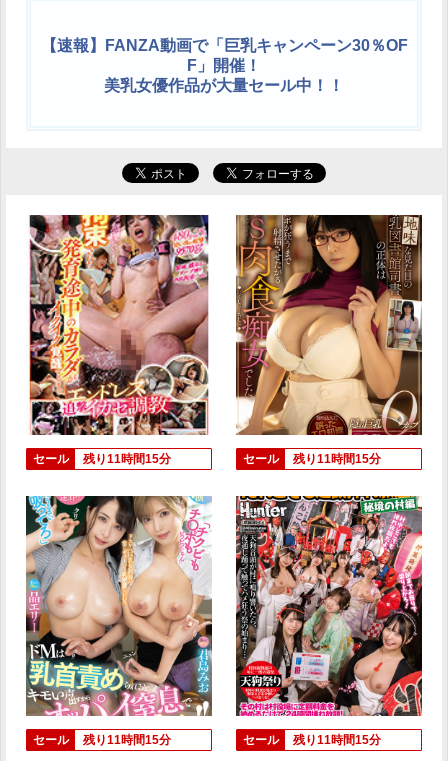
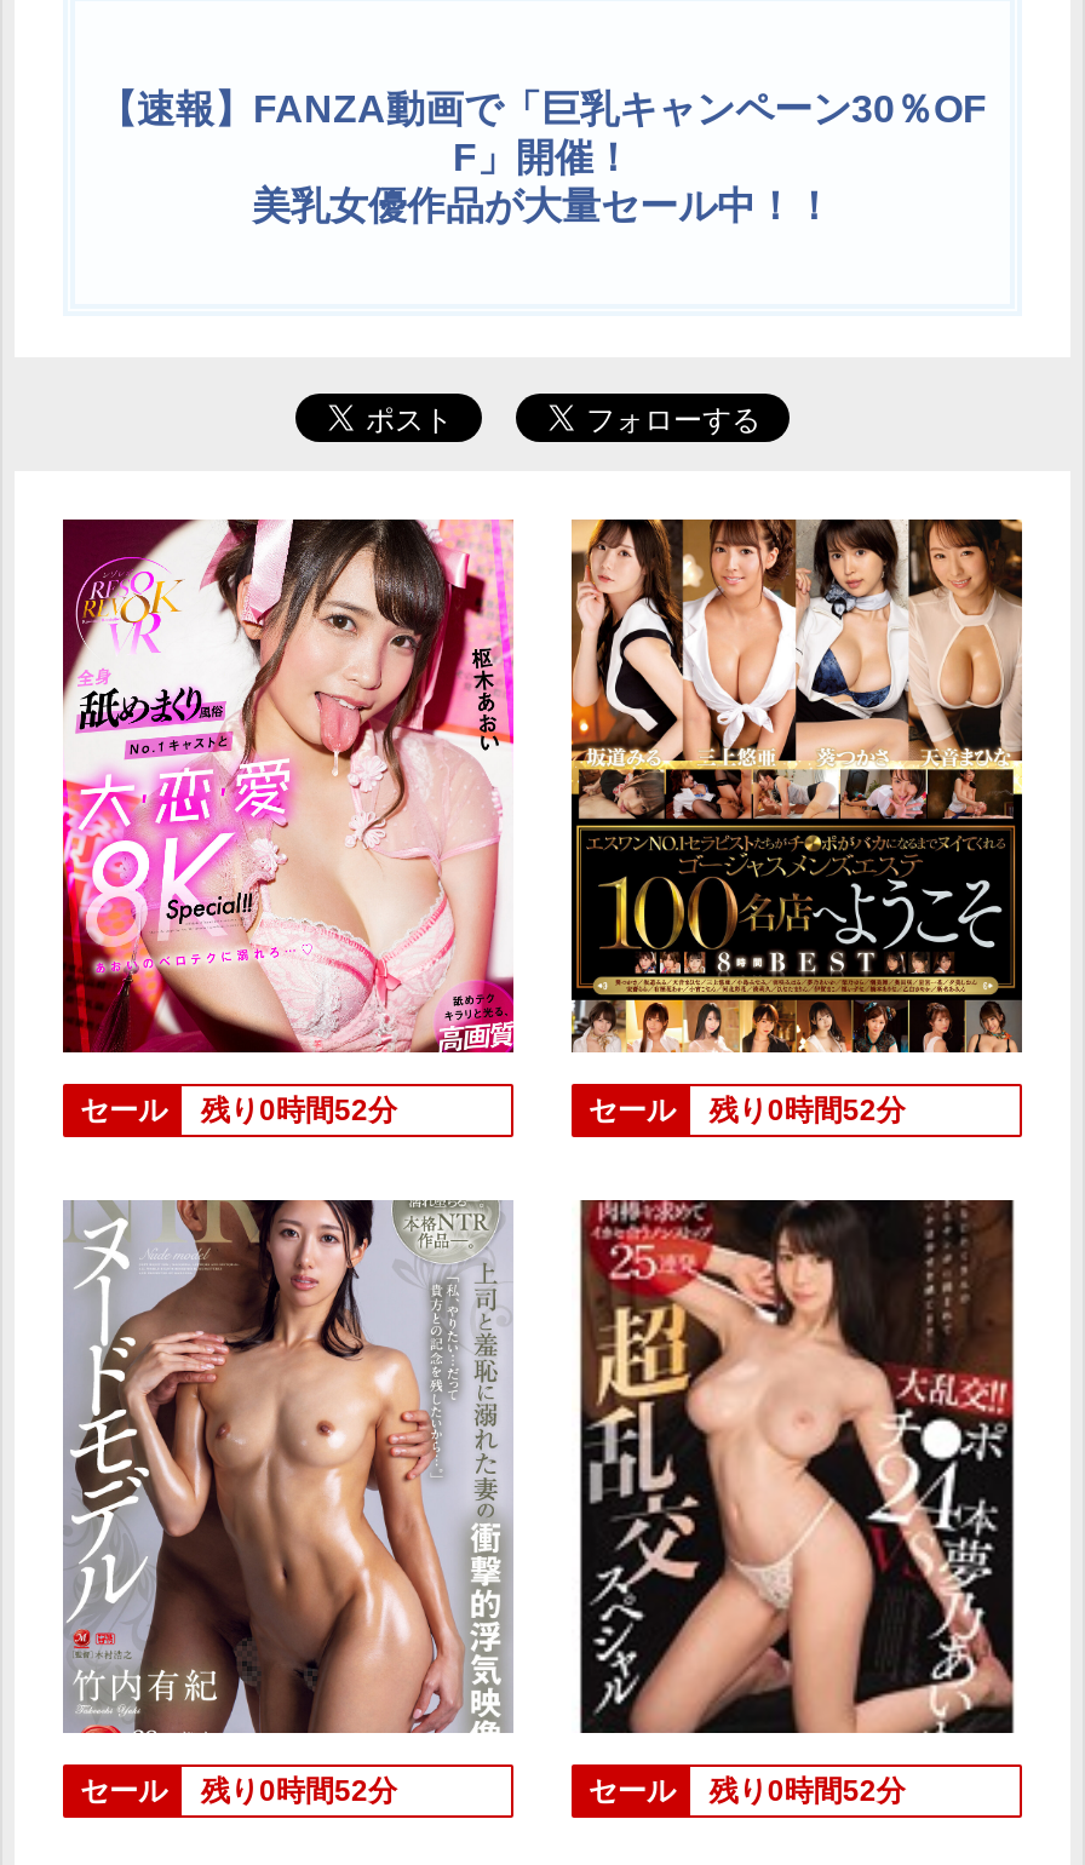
- [image]
- セール 残り11時間15分
+ [image]
+ セール 残り0時間52分

- [image]
- セール 残り11時間15分
+ [image]
+ セール 残り0時間52分

- [image]
- セール 残り11時間15分
+ [image]
+ セール 残り0時間52分

- [image]
- セール 残り11時間15分
+ [image]
+ セール 残り0時間52分
